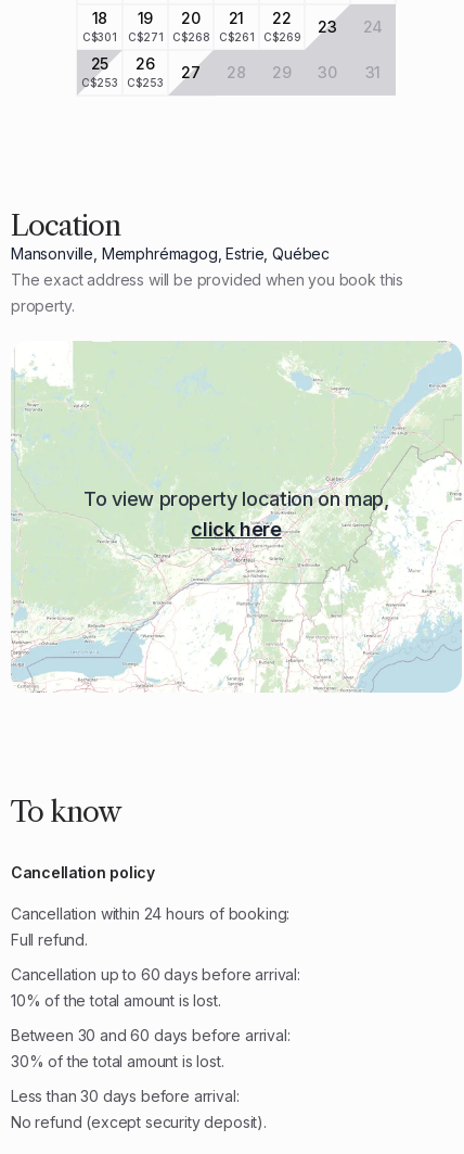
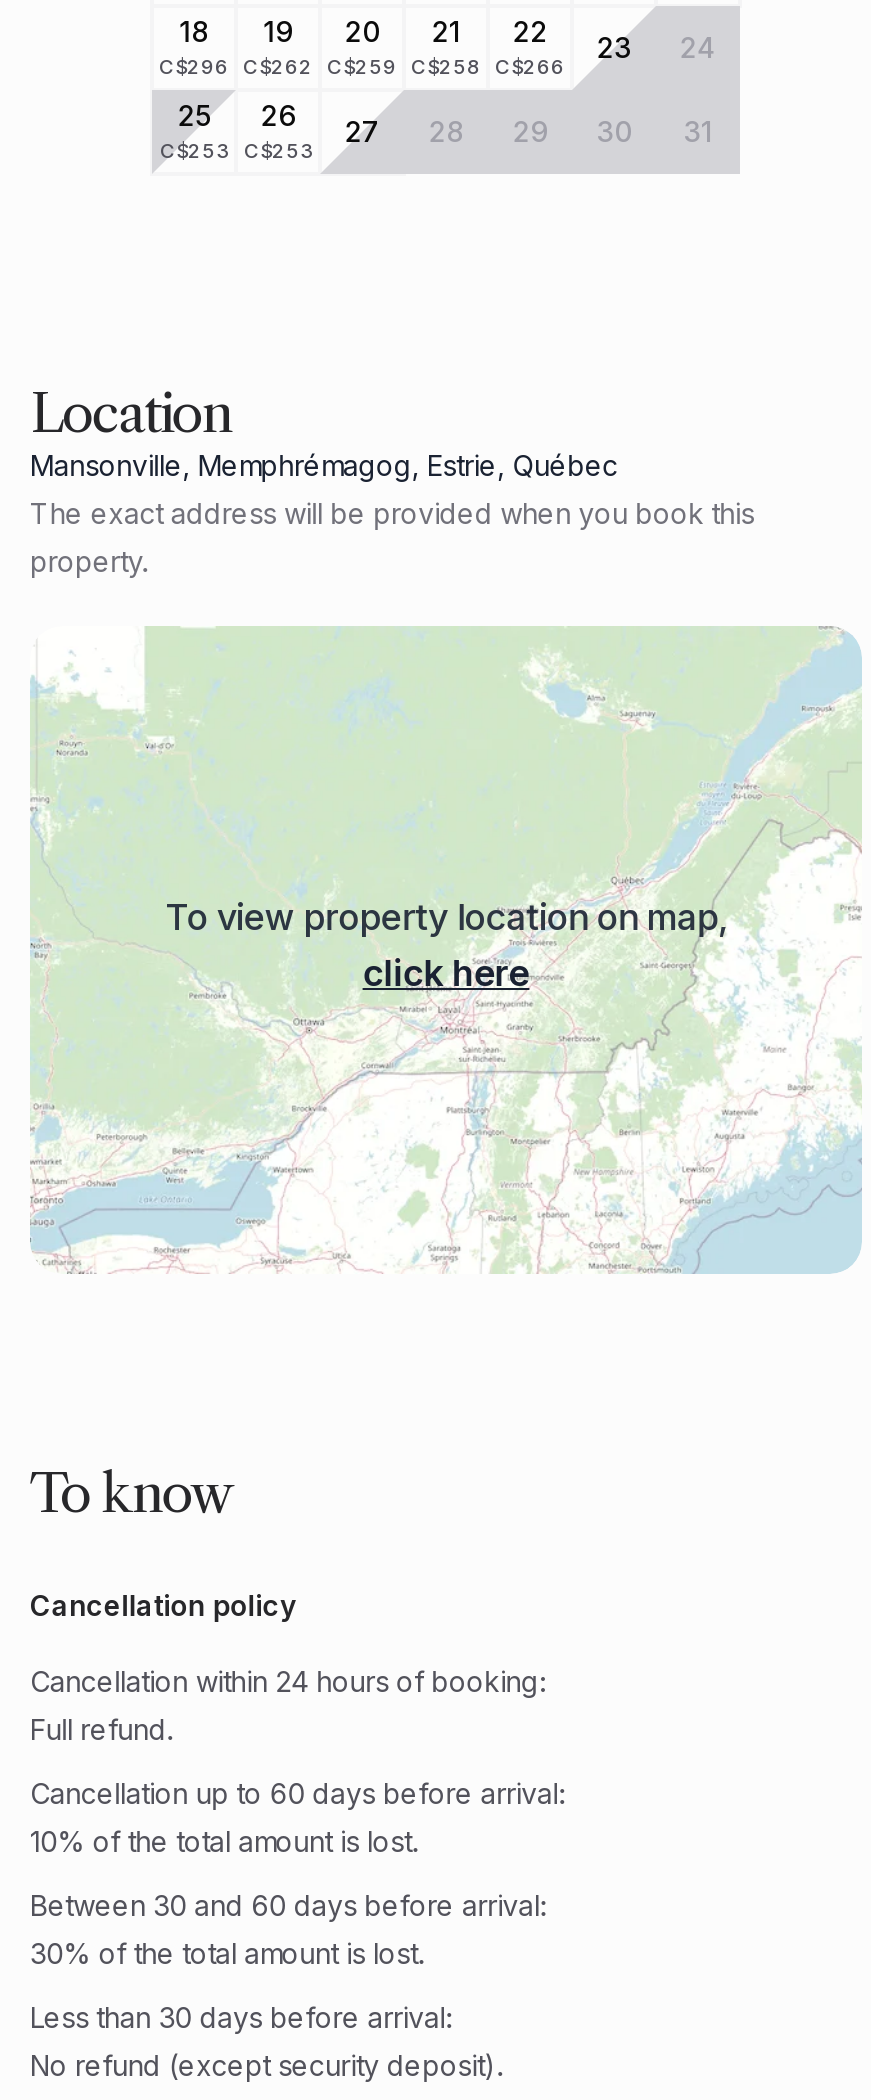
- C$301
+ C$296

- C$271
+ C$262

- C$268
+ C$259

- C$261
+ C$258

- C$269
+ C$266
